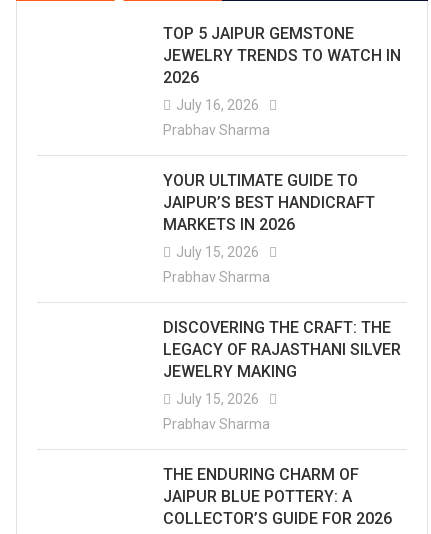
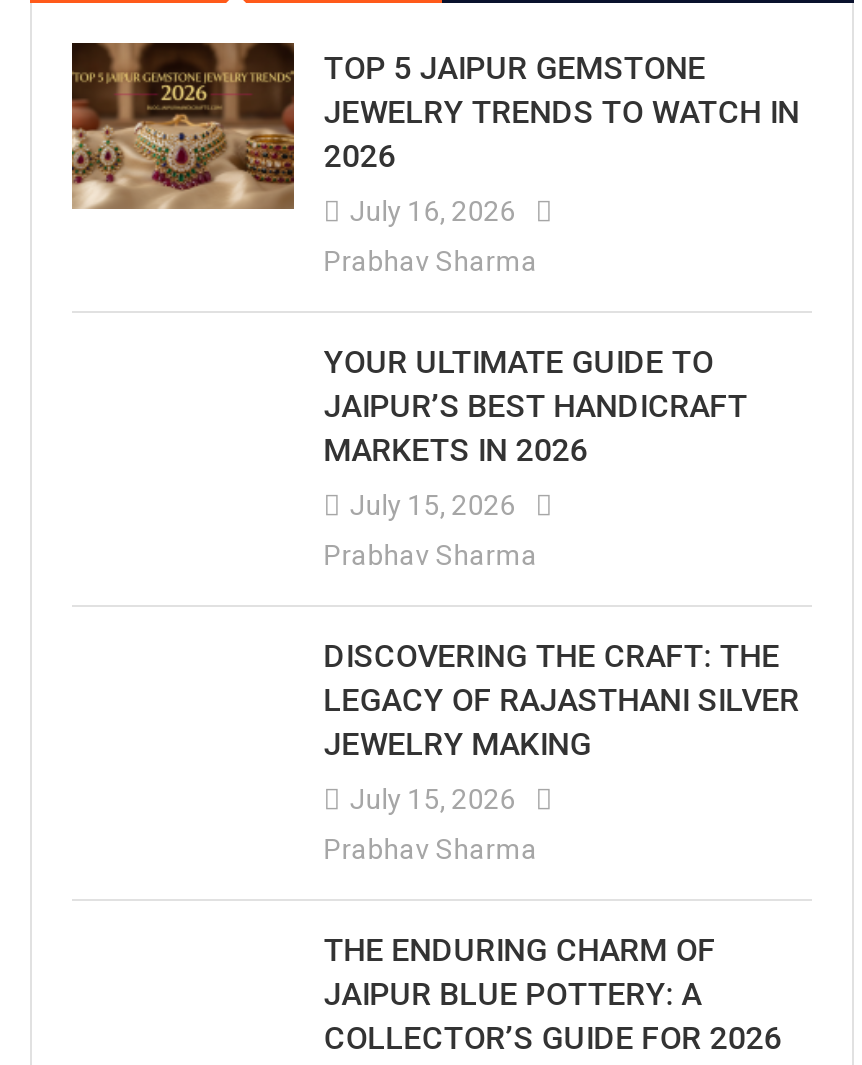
+ [image]
